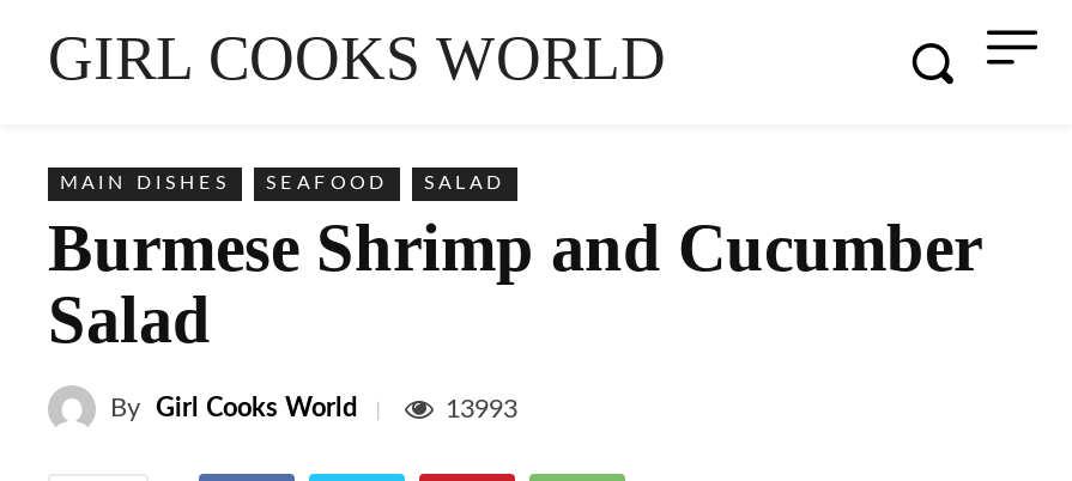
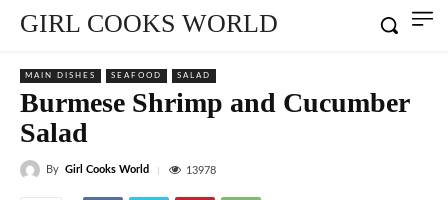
- 13993
+ 13978
